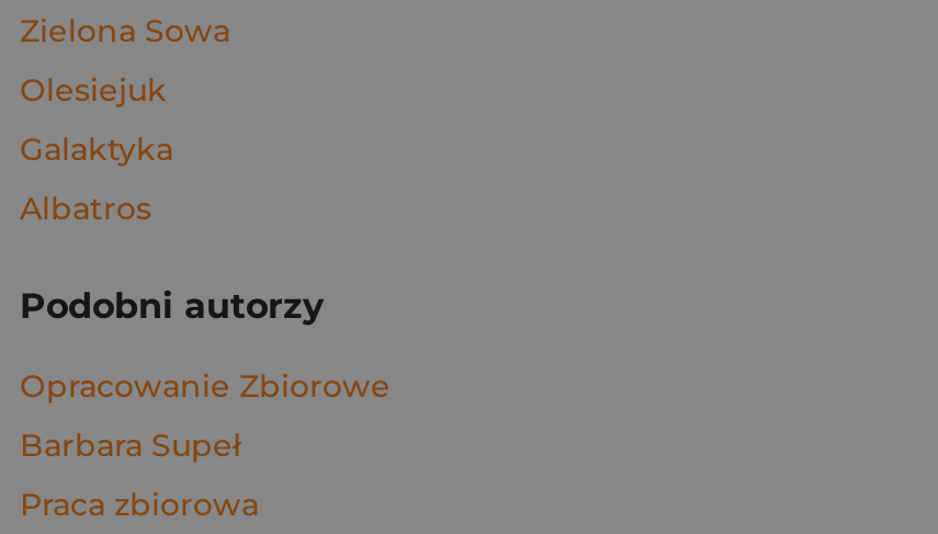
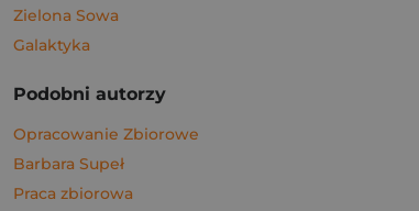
- Olesiejuk

- Albatros
